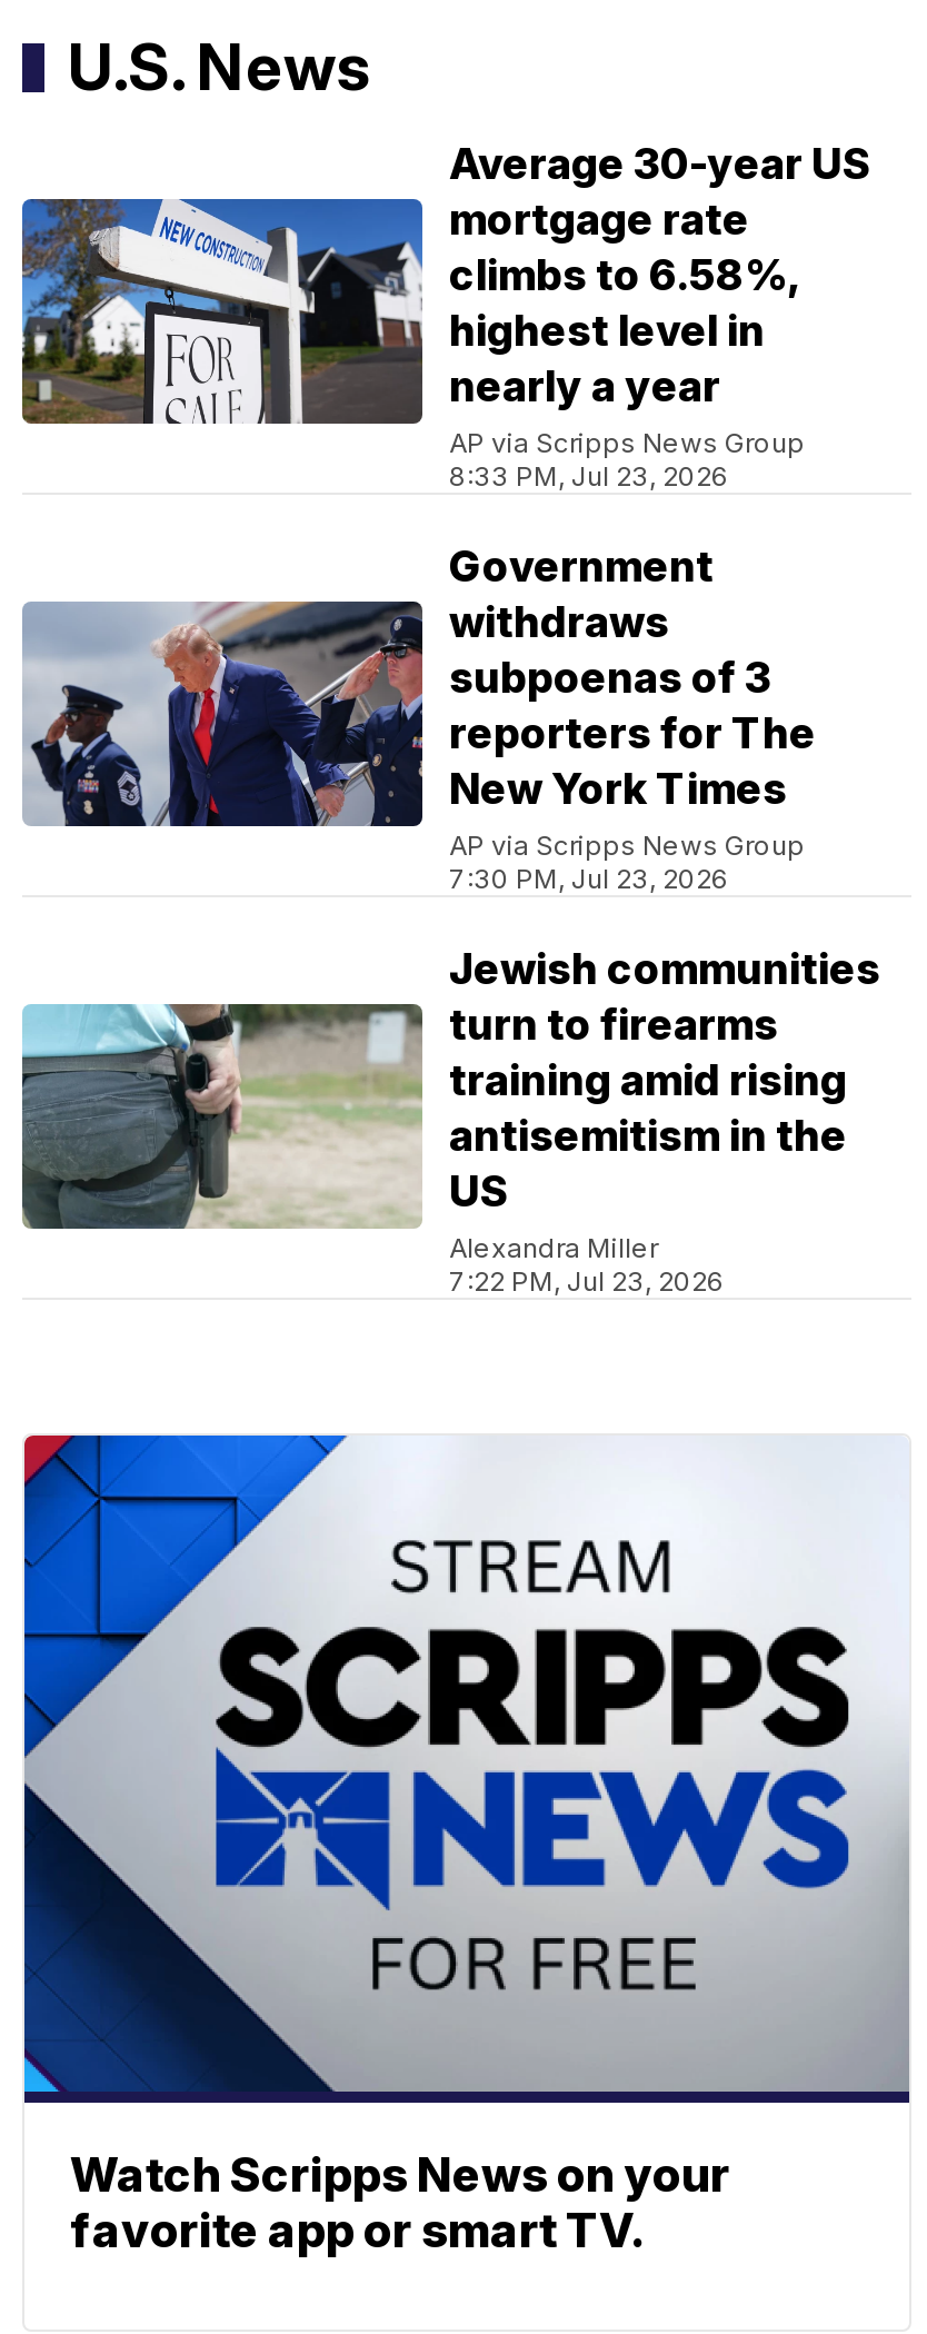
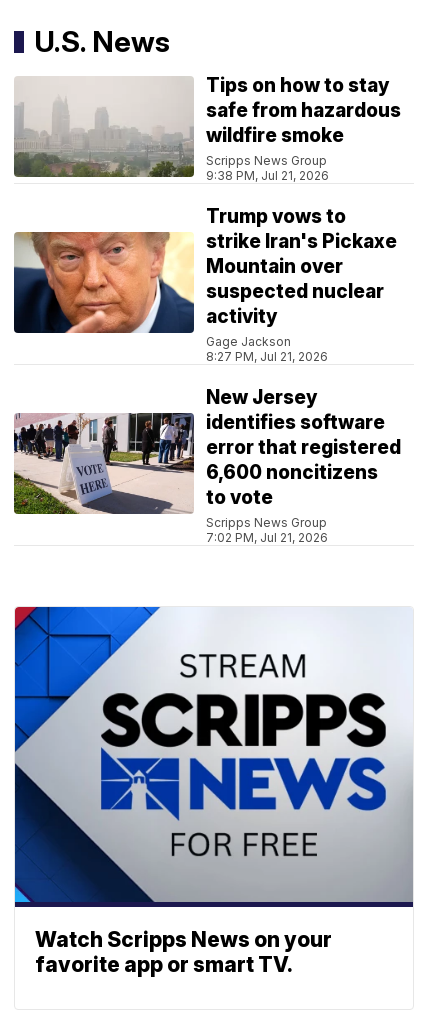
- [image]
- Average 30-year US
- mortgage rate
- climbs to 6.58%,
- highest level in
- nearly a year
- AP via Scripps News Group
- 8:33 PM, Jul 23, 2026
+ [image]
+ Tips on how to stay
+ safe from hazardous
+ wildfire smoke
+ Scripps News Group
+ 9:38 PM, Jul 21, 2026

- [image]
- Government
- withdraws
- subpoenas of 3
- reporters for The
- New York Times
- AP via Scripps News Group
- 7:30 PM, Jul 23, 2026
+ [image]
+ Trump vows to
+ strike Iran's Pickaxe
+ Mountain over
+ suspected nuclear
+ activity
+ Gage Jackson
+ 8:27 PM, Jul 21, 2026

- [image]
- Jewish communities
- turn to firearms
- training amid rising
- antisemitism in the
- US
- Alexandra Miller
- 7:22 PM, Jul 23, 2026
+ [image]
+ New Jersey
+ identifies software
+ error that registered
+ 6,600 noncitizens
+ to vote
+ Scripps News Group
+ 7:02 PM, Jul 21, 2026
